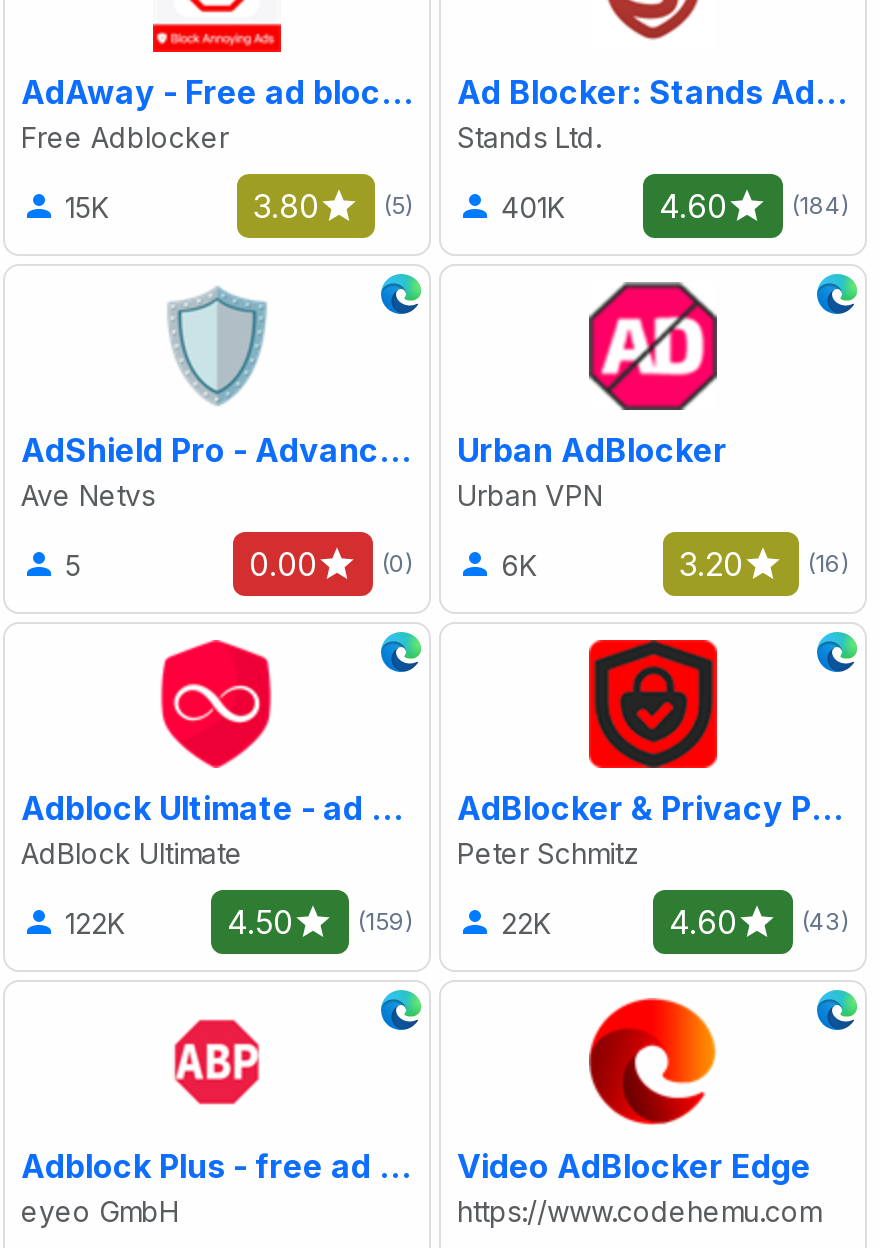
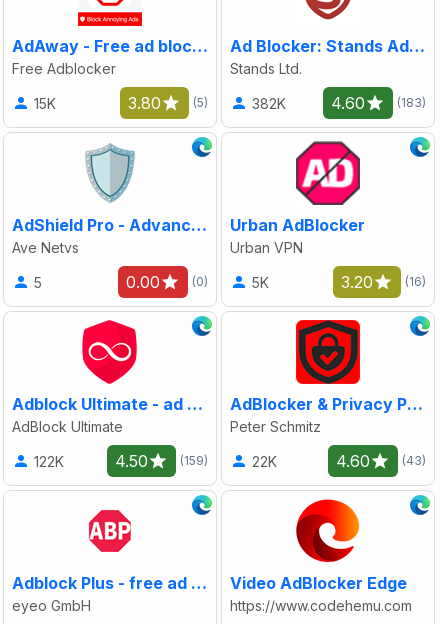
- 401K
+ 382K

- (184)
+ (183)

- 6K
+ 5K
